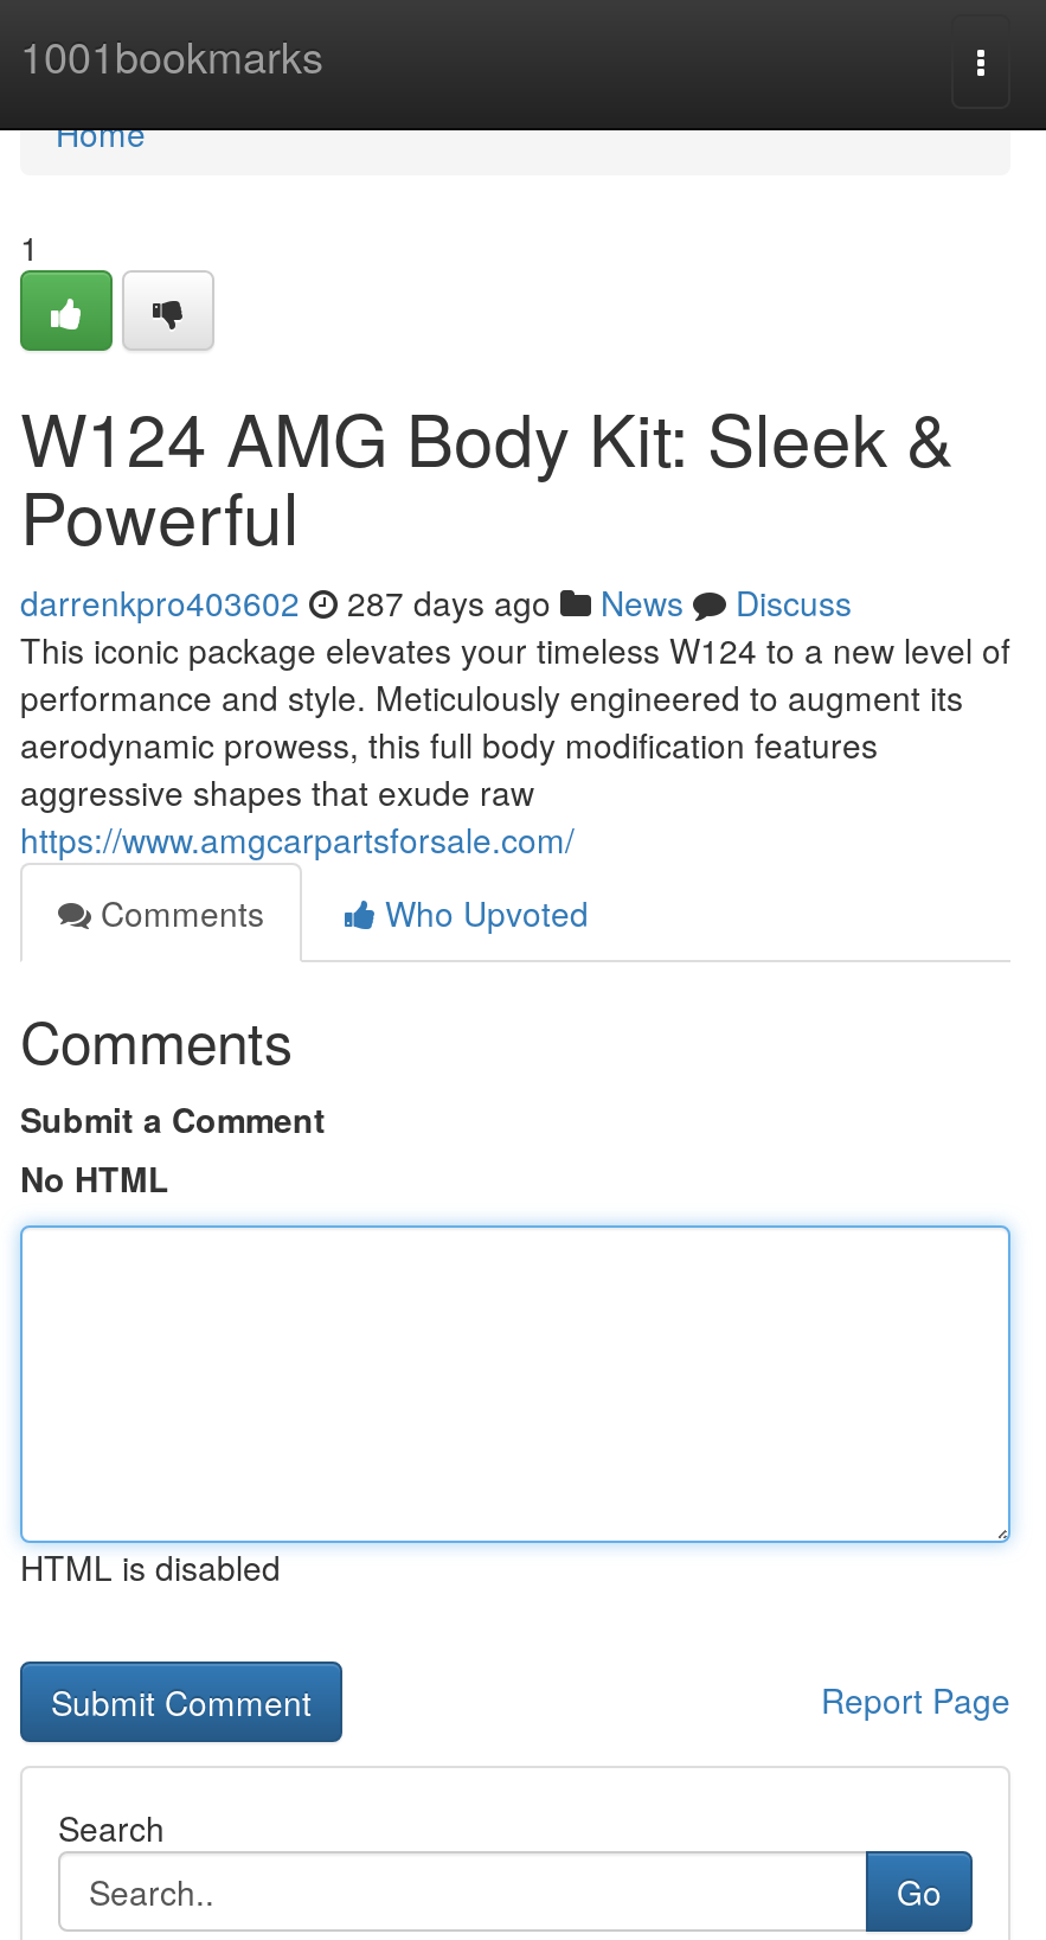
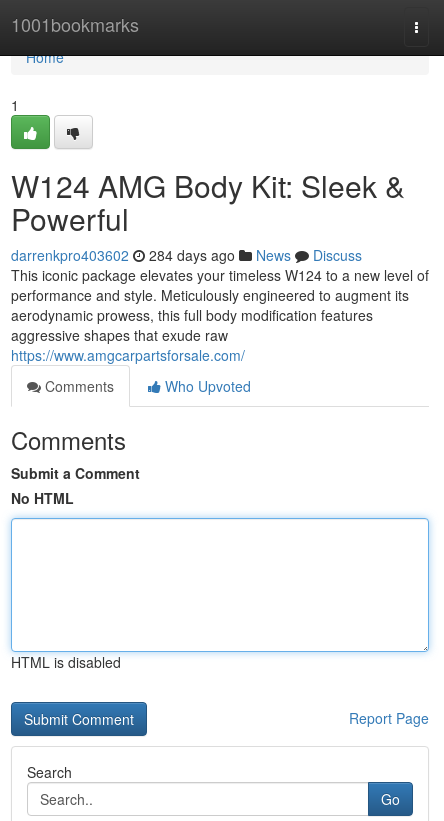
- darrenkpro403602 287 days ago News Discuss
+ darrenkpro403602 284 days ago News Discuss
